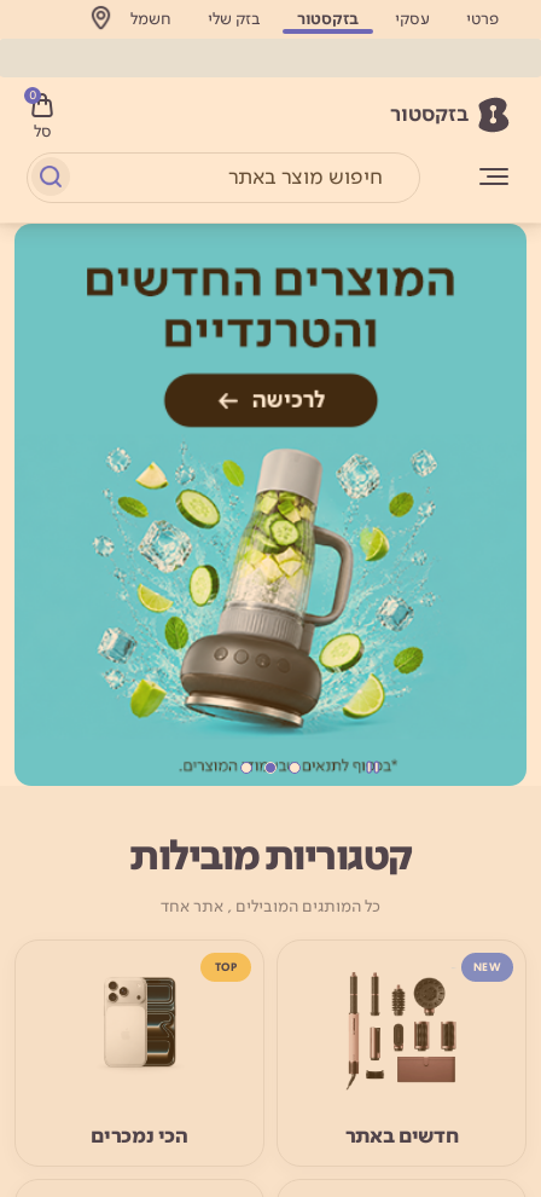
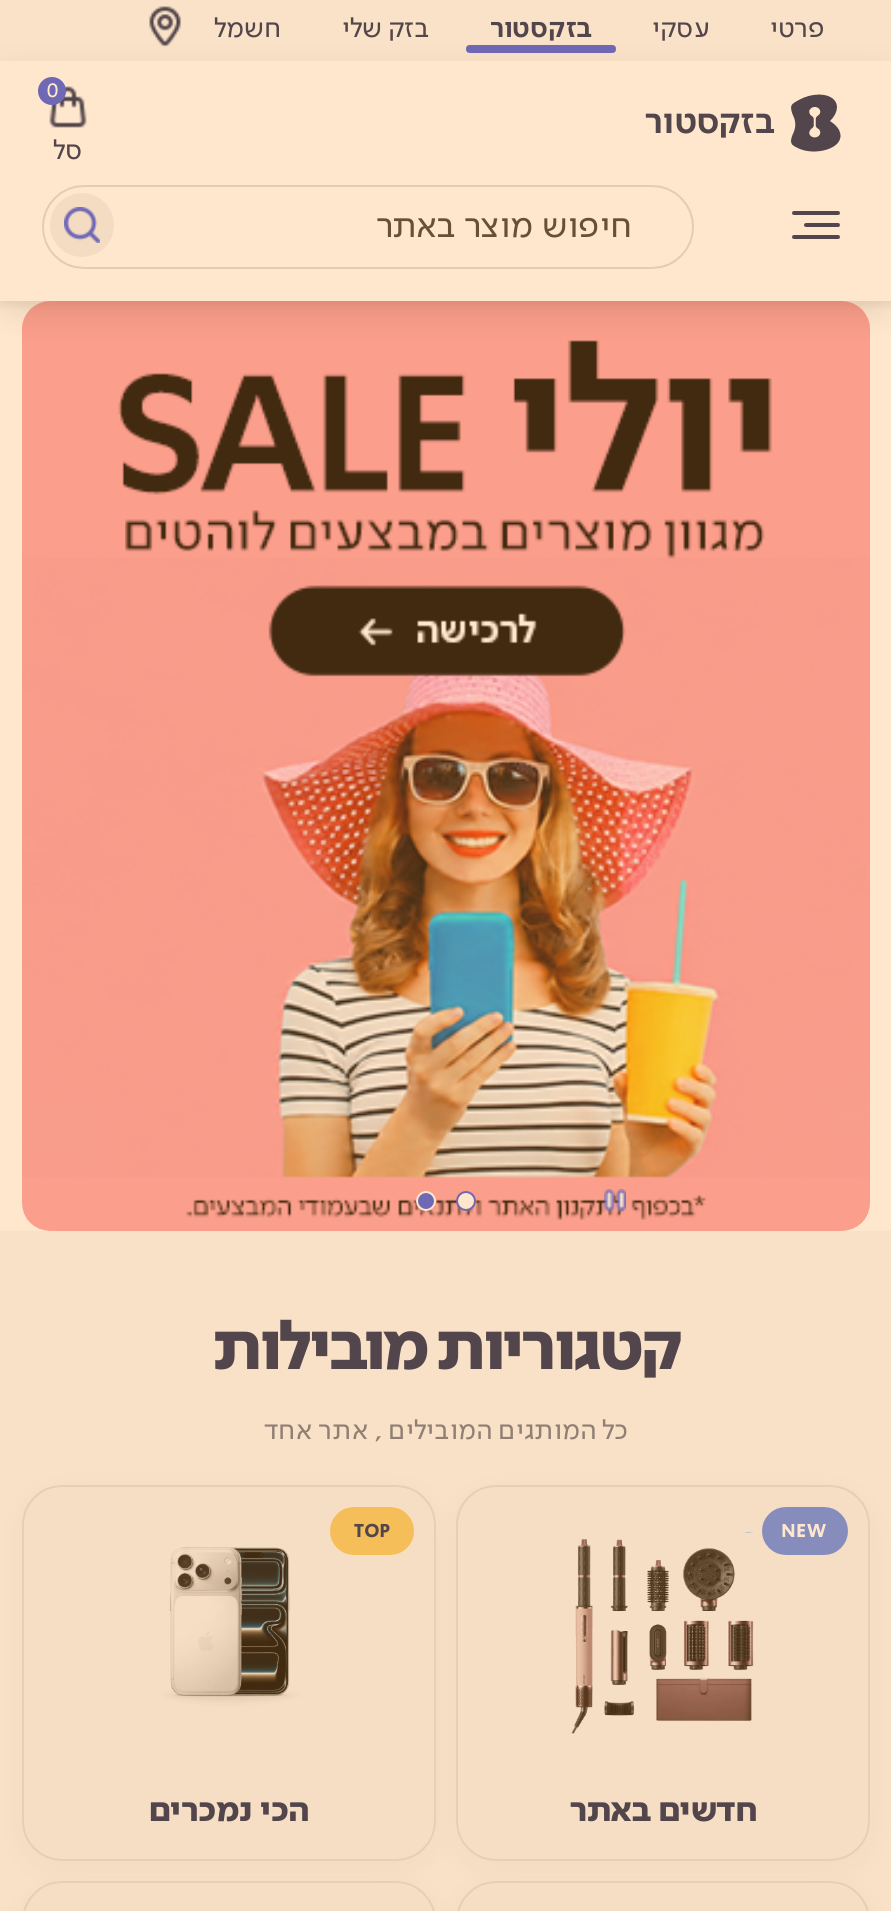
- [image]
+ [image]
